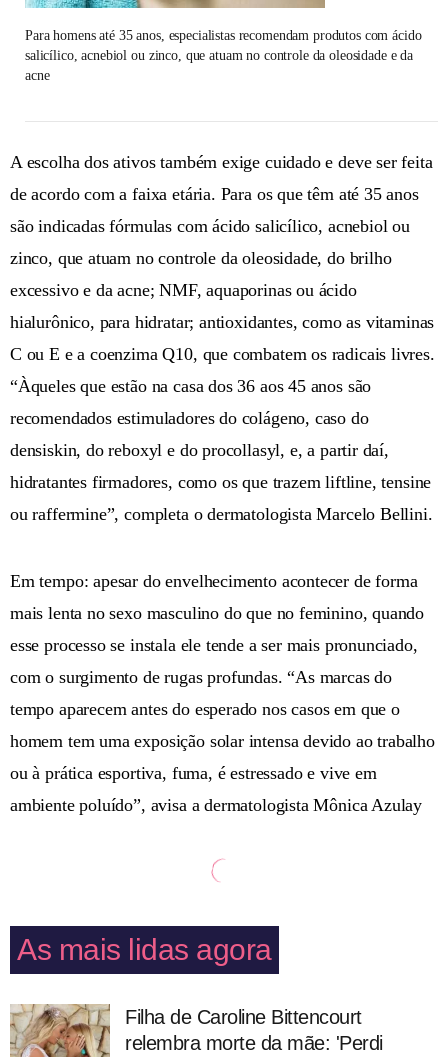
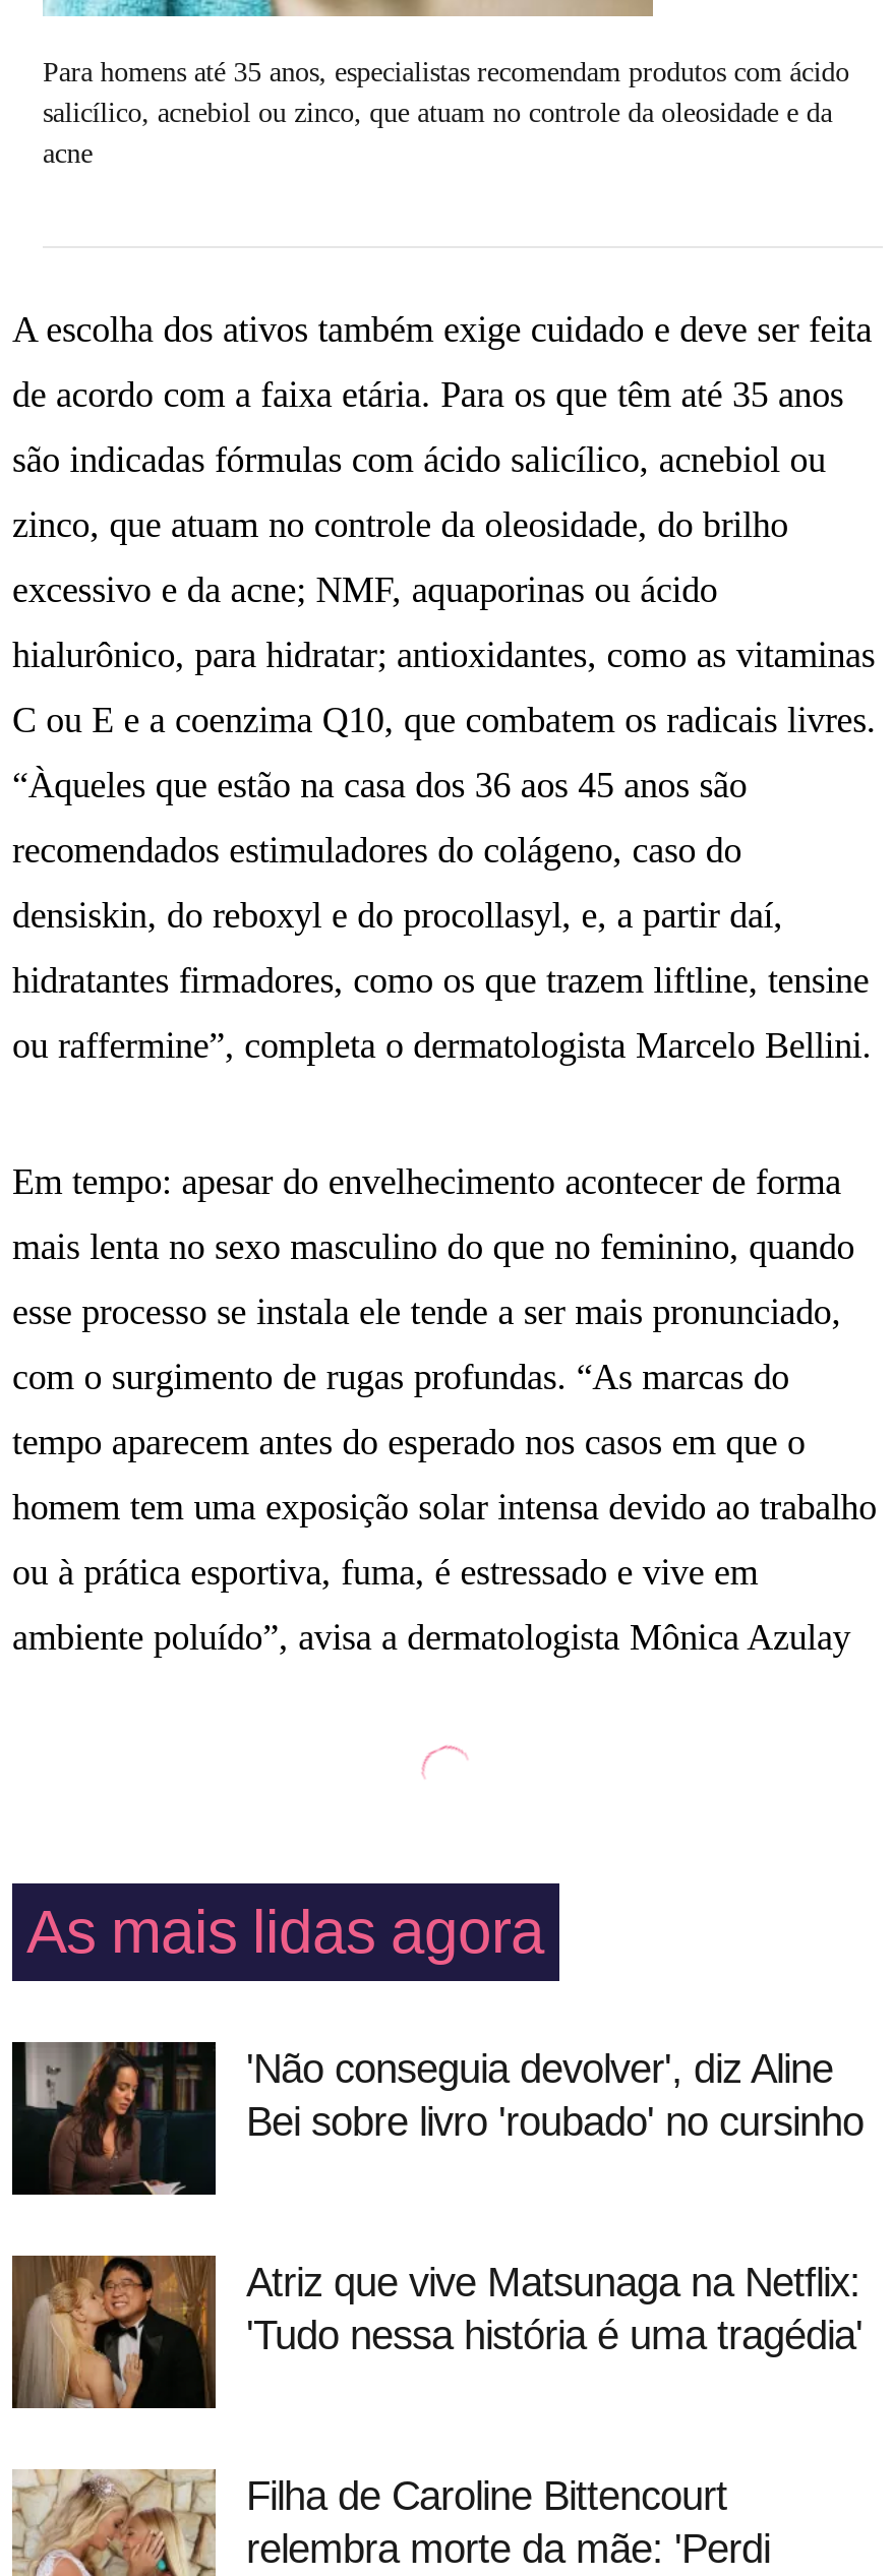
+ [image]
+ 'Não conseguia devolver', diz Aline
+ Bei sobre livro 'roubado' no cursinho

+ [image]
+ Atriz que vive Matsunaga na Netflix:
+ 'Tudo nessa história é uma tragédia'
